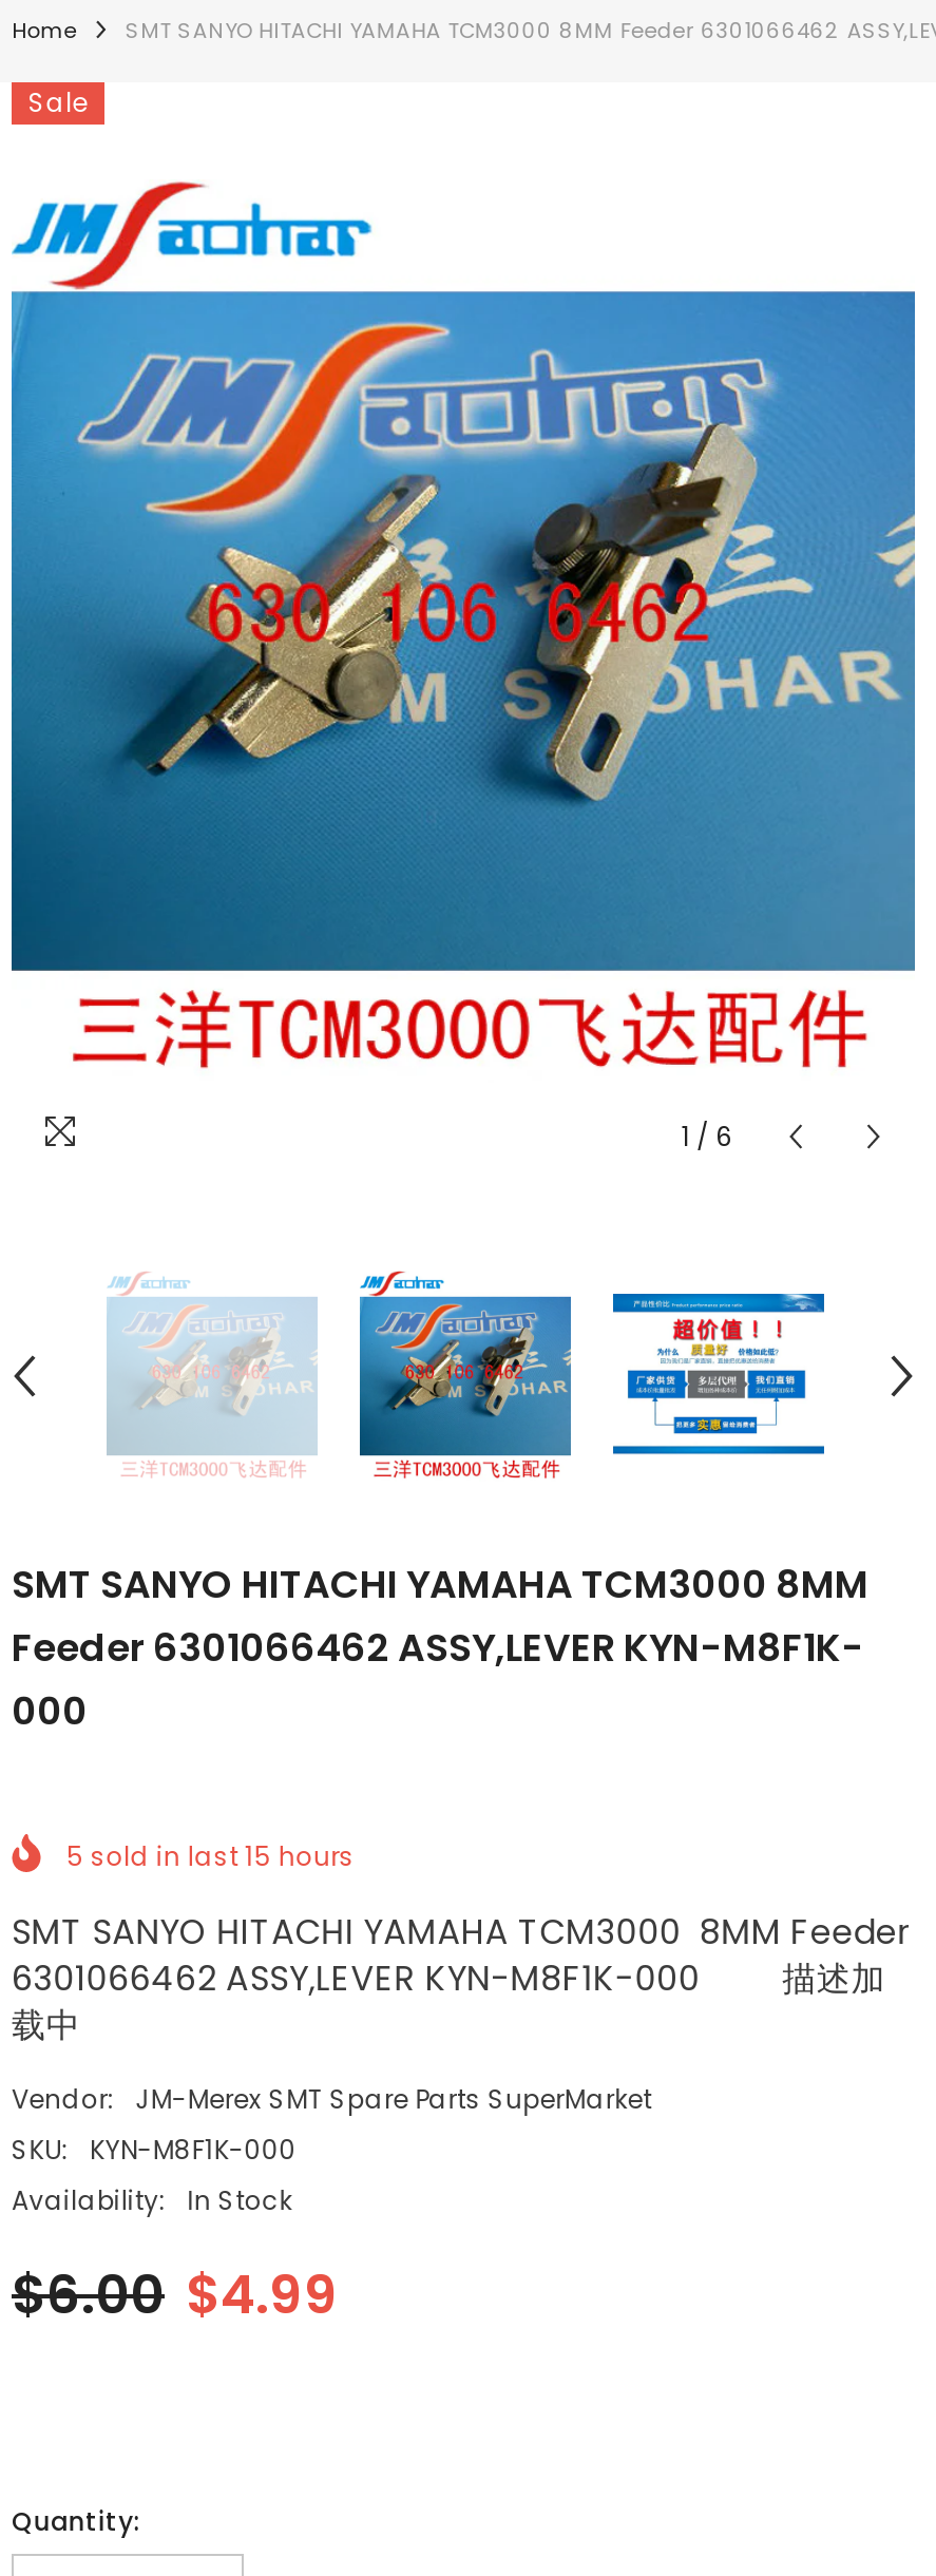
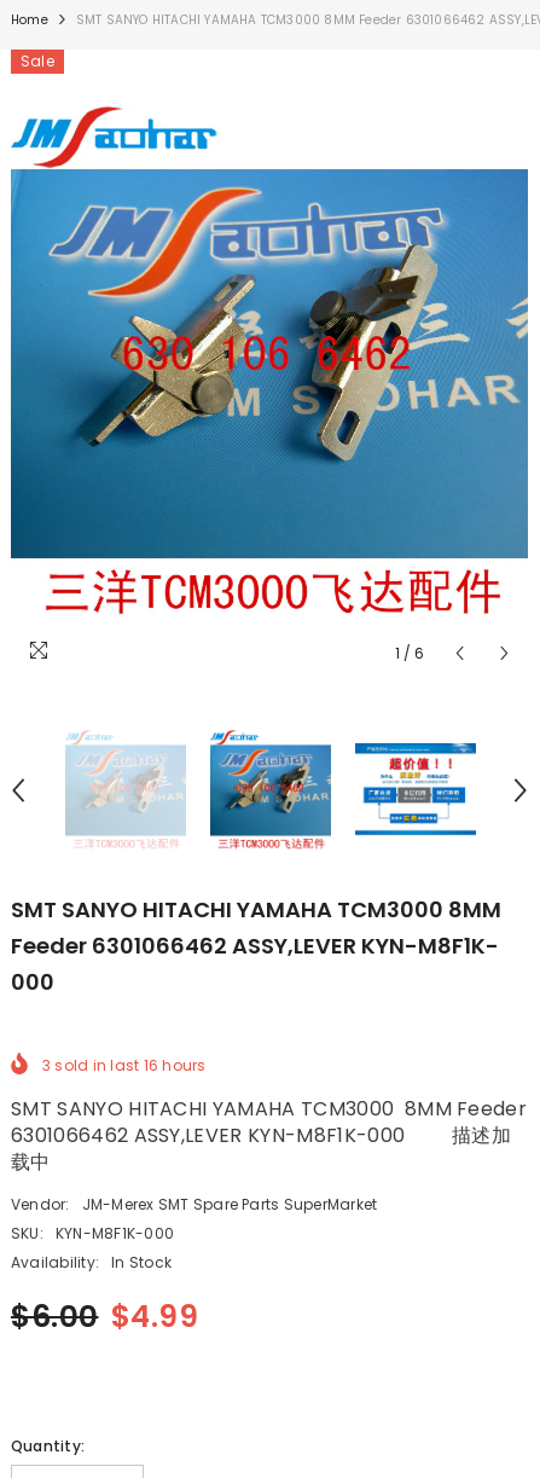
- 5 sold in last 15 hours
+ 3 sold in last 16 hours
